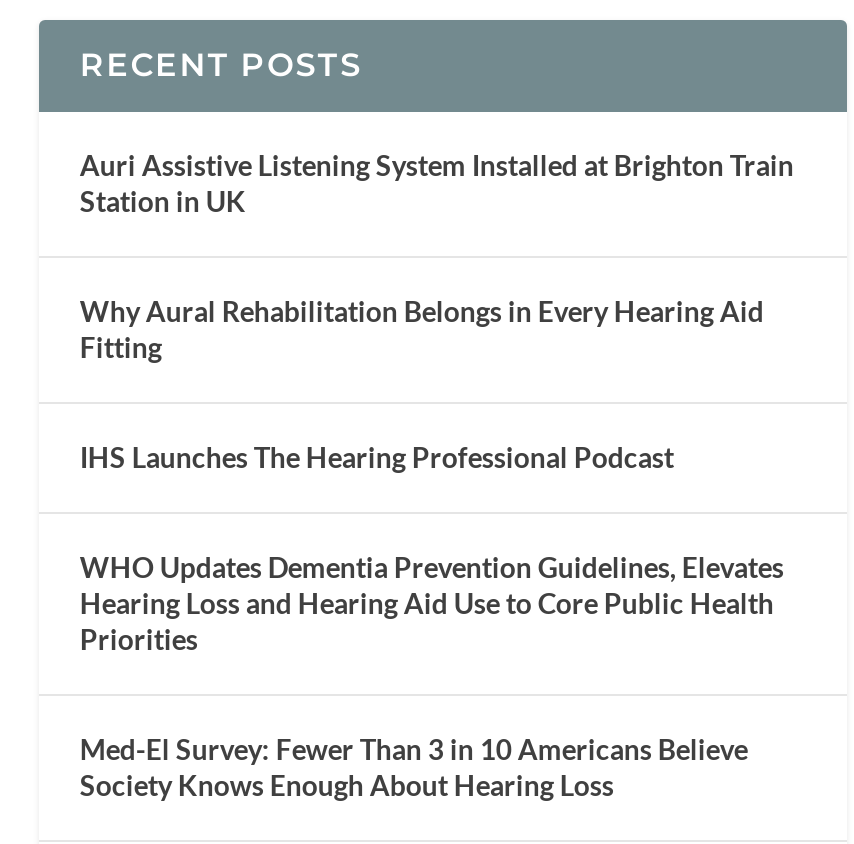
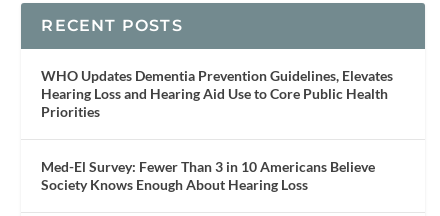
- Auri Assistive Listening System Installed at Brighton Train
- Station in UK
- Why Aural Rehabilitation Belongs in Every Hearing Aid
- Fitting
- IHS Launches The Hearing Professional Podcast
